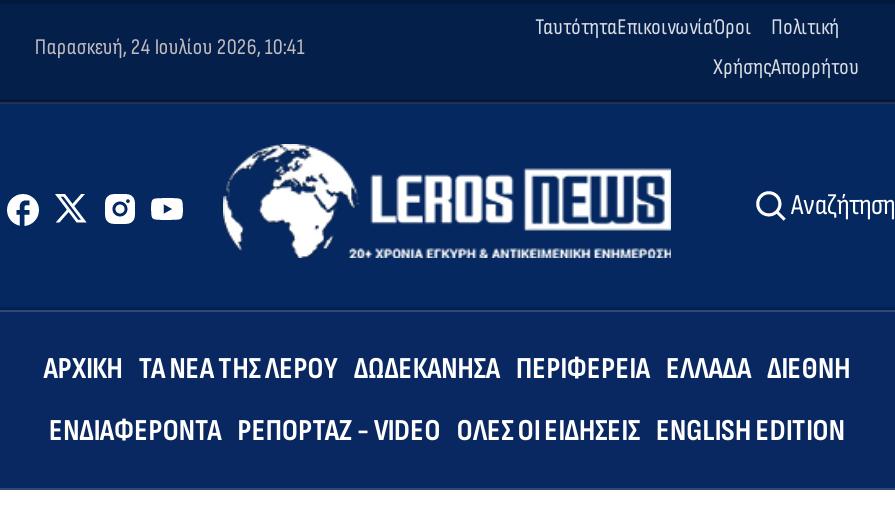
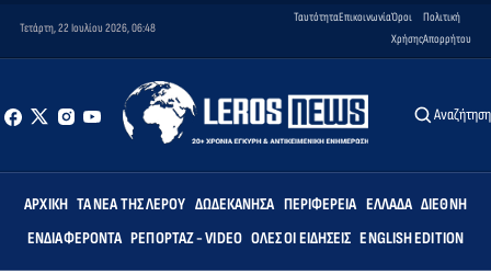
- Παρασκευή, 24 Ιουλίου 2026, 10:41
+ Τετάρτη, 22 Ιουλίου 2026, 06:48
